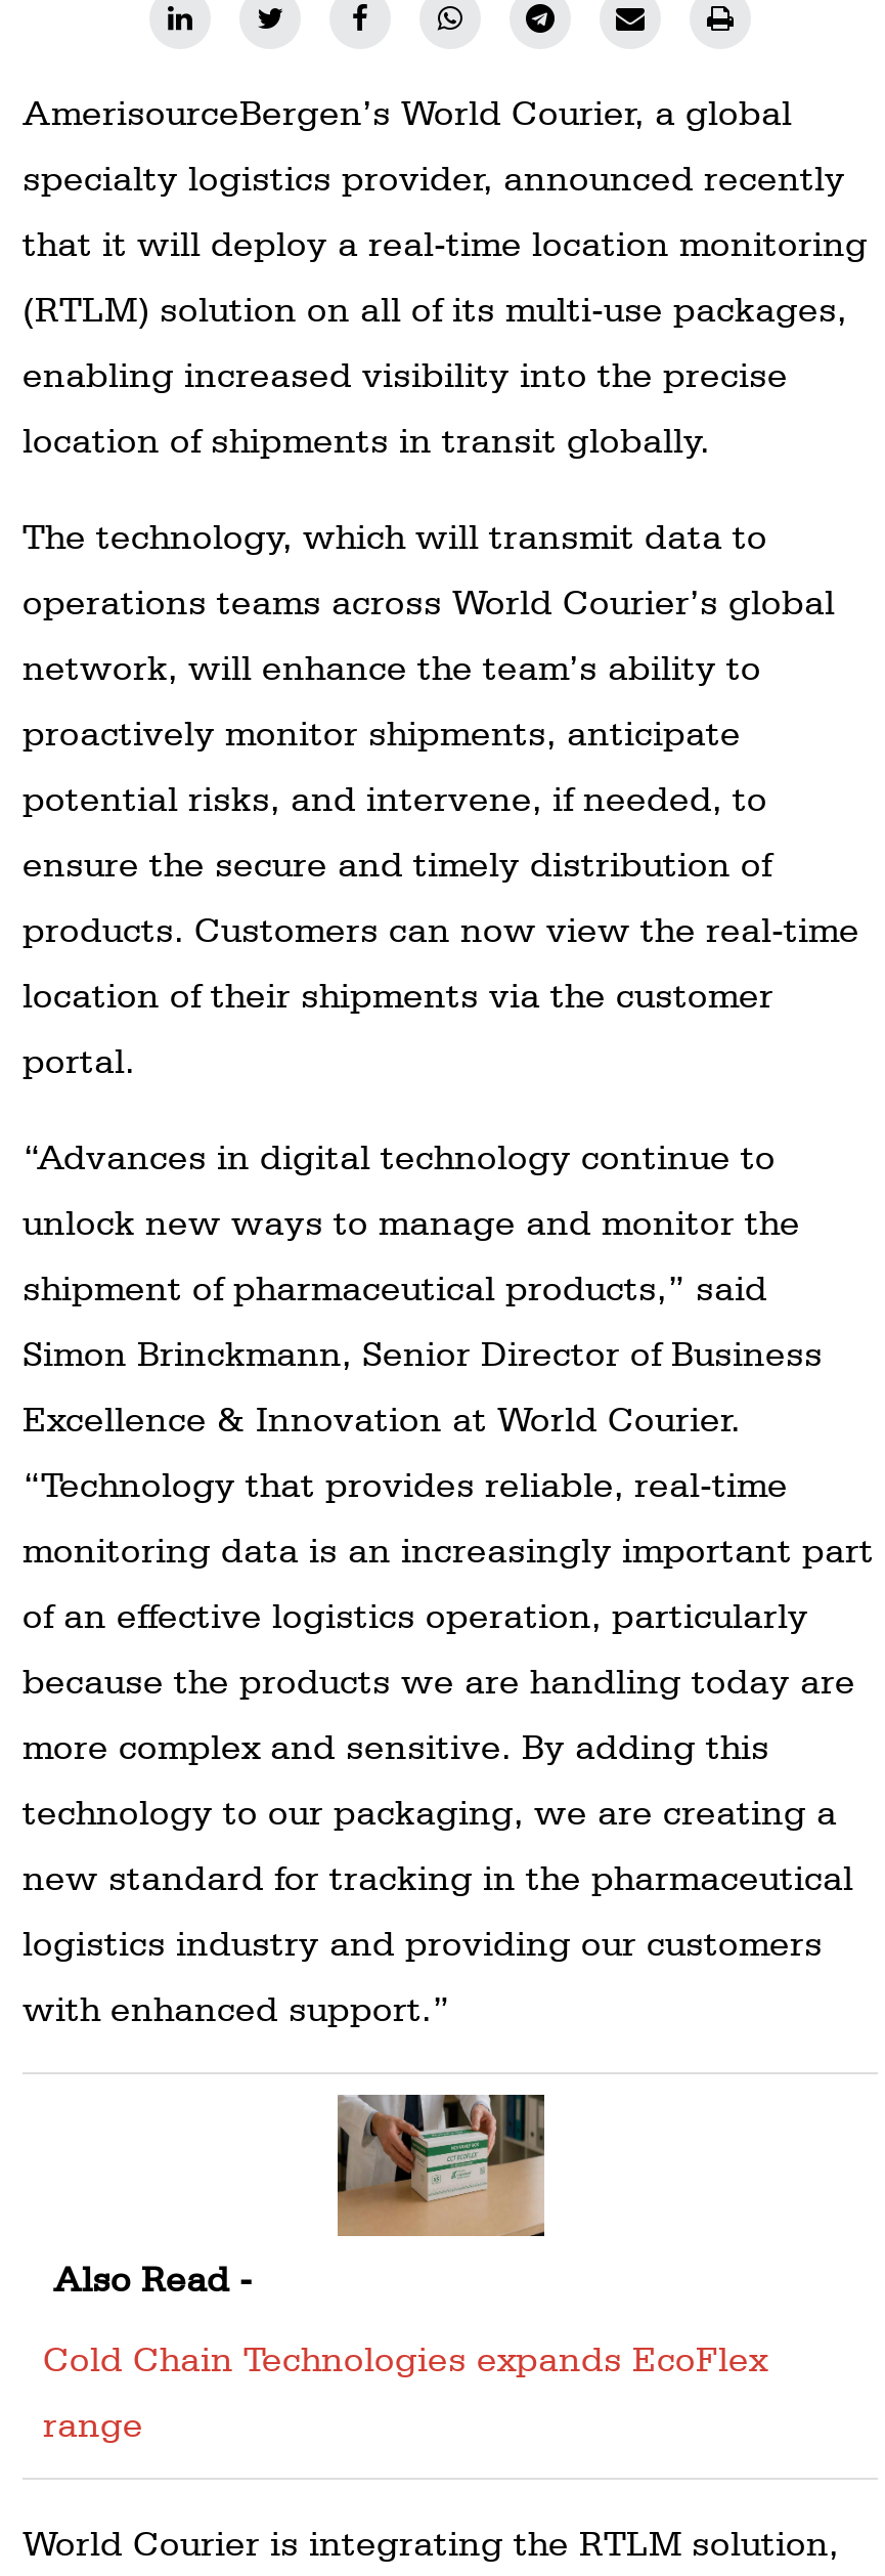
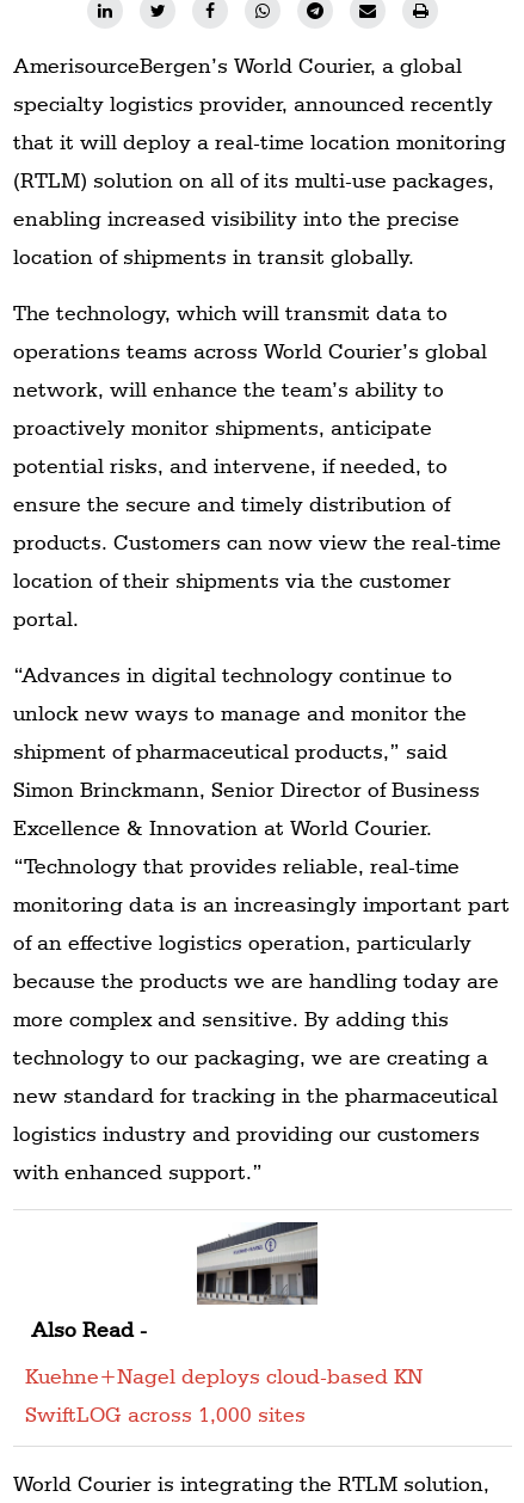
- [image]
+ [image]

- Cold Chain Technologies expands EcoFlex
+ Kuehne+Nagel deploys cloud-based KN

- range
+ SwiftLOG across 1,000 sites
